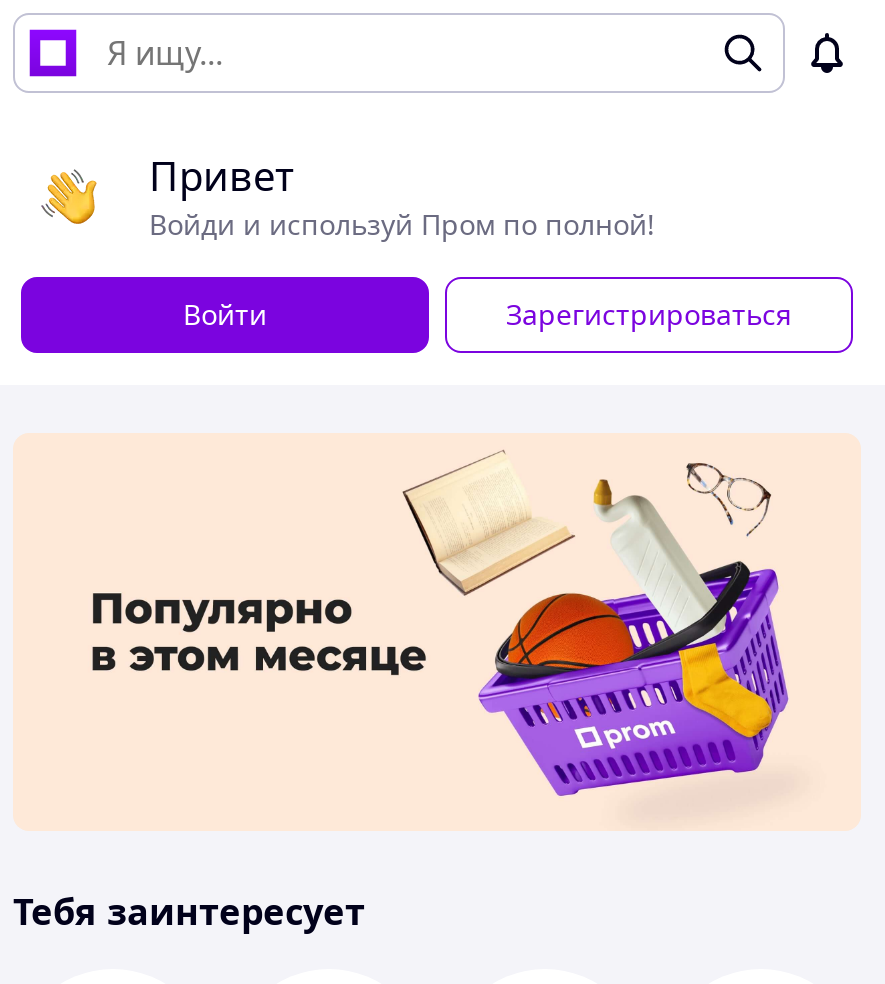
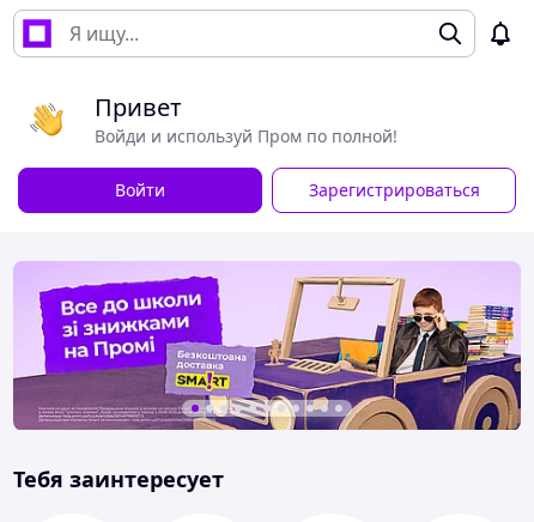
- [image]
+ [image]
